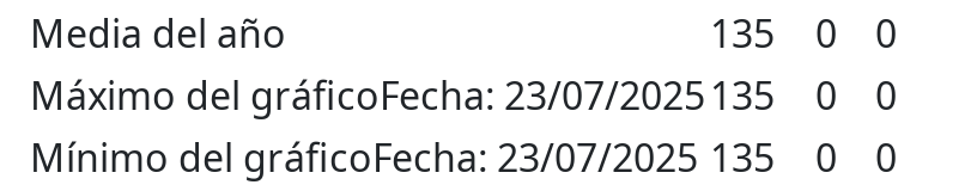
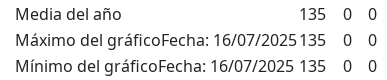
- Máximo del gráficoFecha: 23/07/2025 135
+ Máximo del gráficoFecha: 16/07/2025 135

- Mínimo del gráficoFecha: 23/07/2025 135
+ Mínimo del gráficoFecha: 16/07/2025 135
